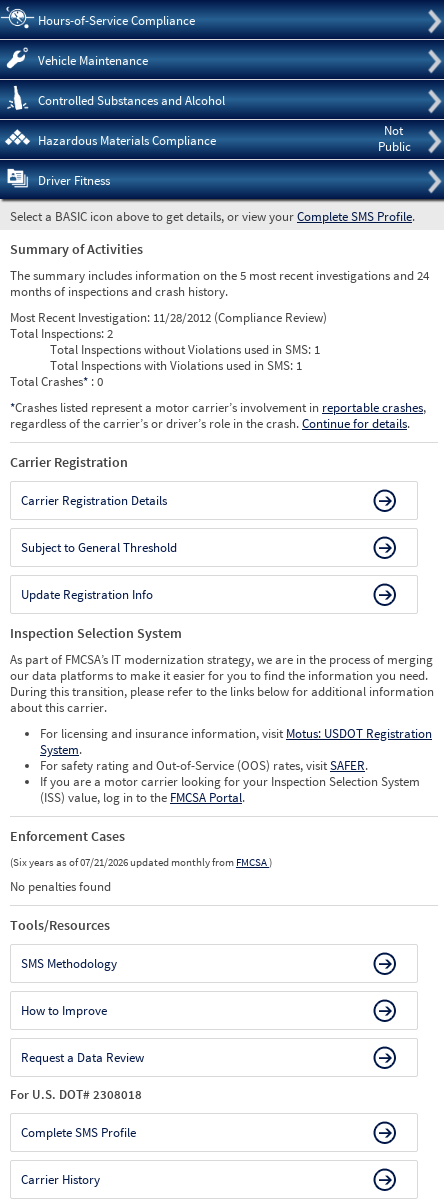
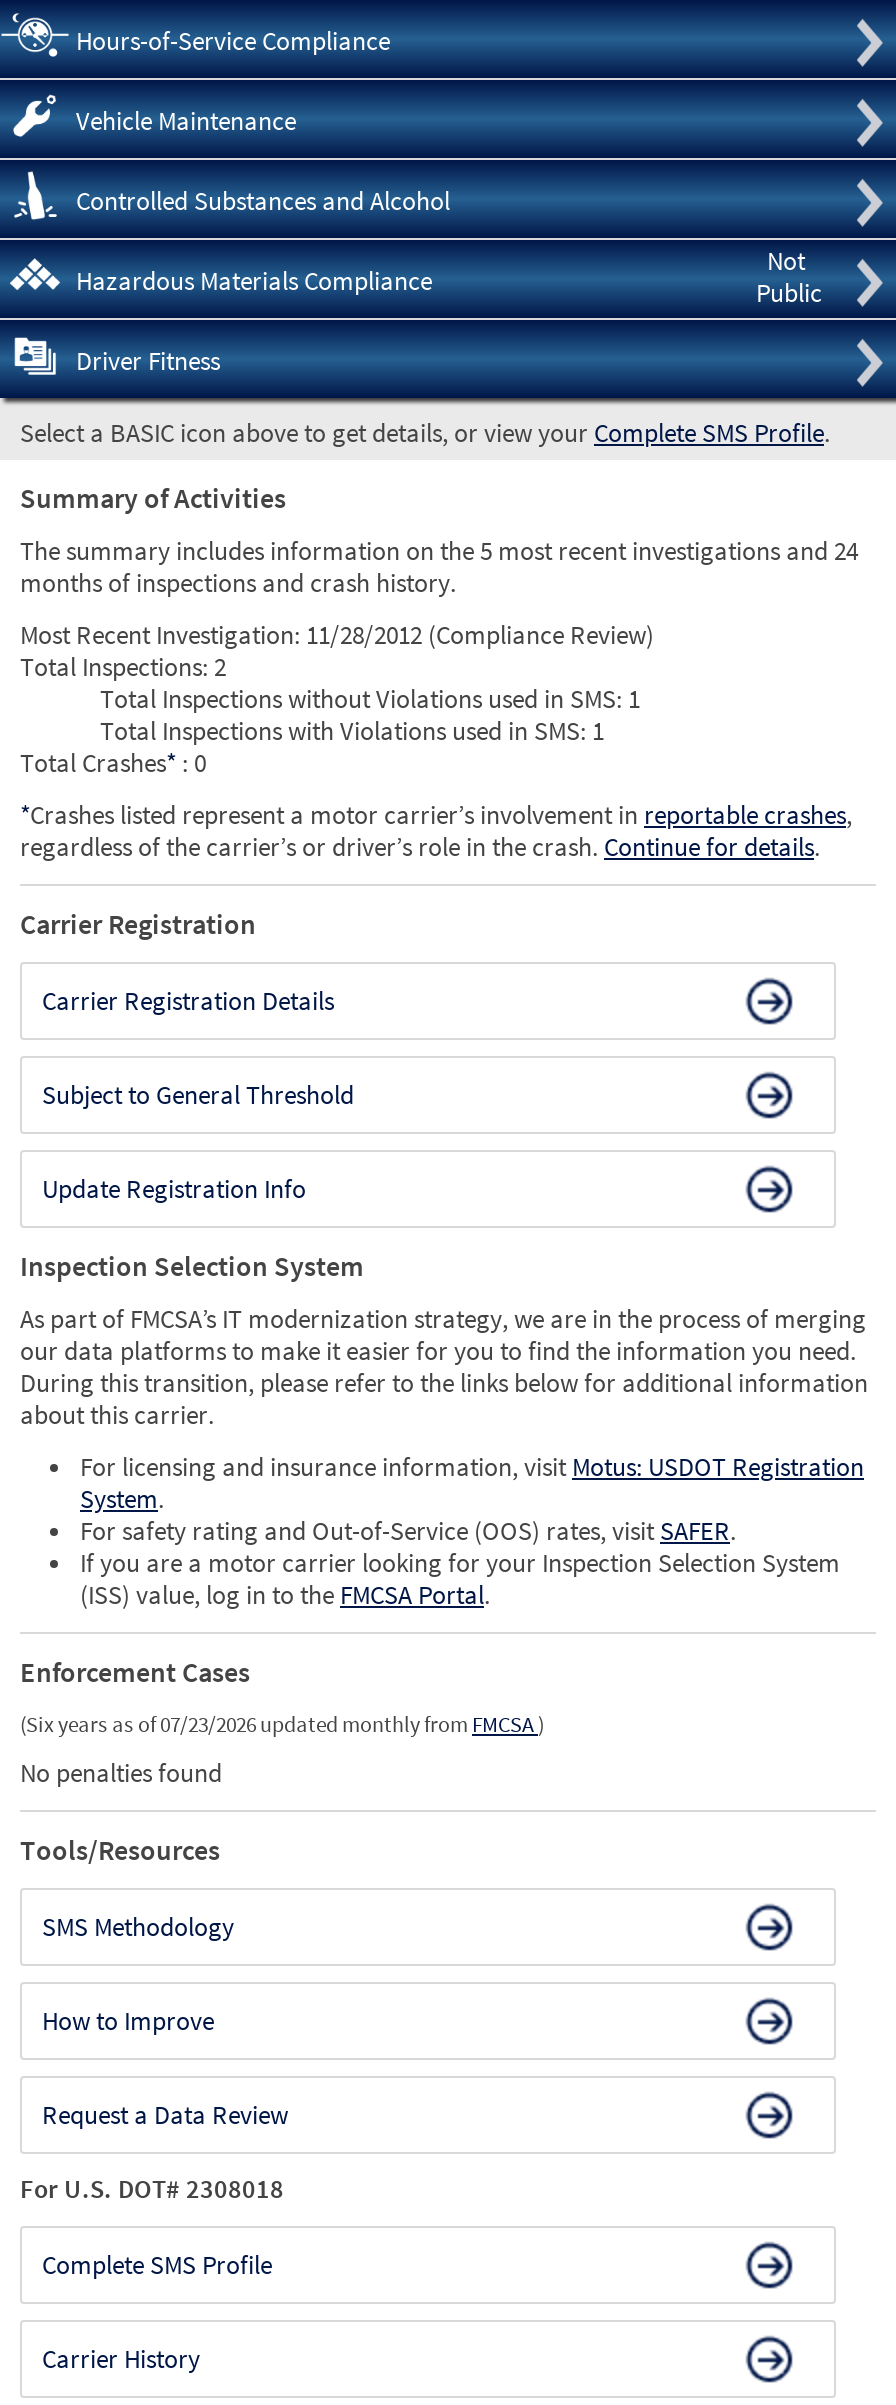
- (Six years as of 07/21/2026 updated monthly from FMCSA)
+ (Six years as of 07/23/2026 updated monthly from FMCSA)
